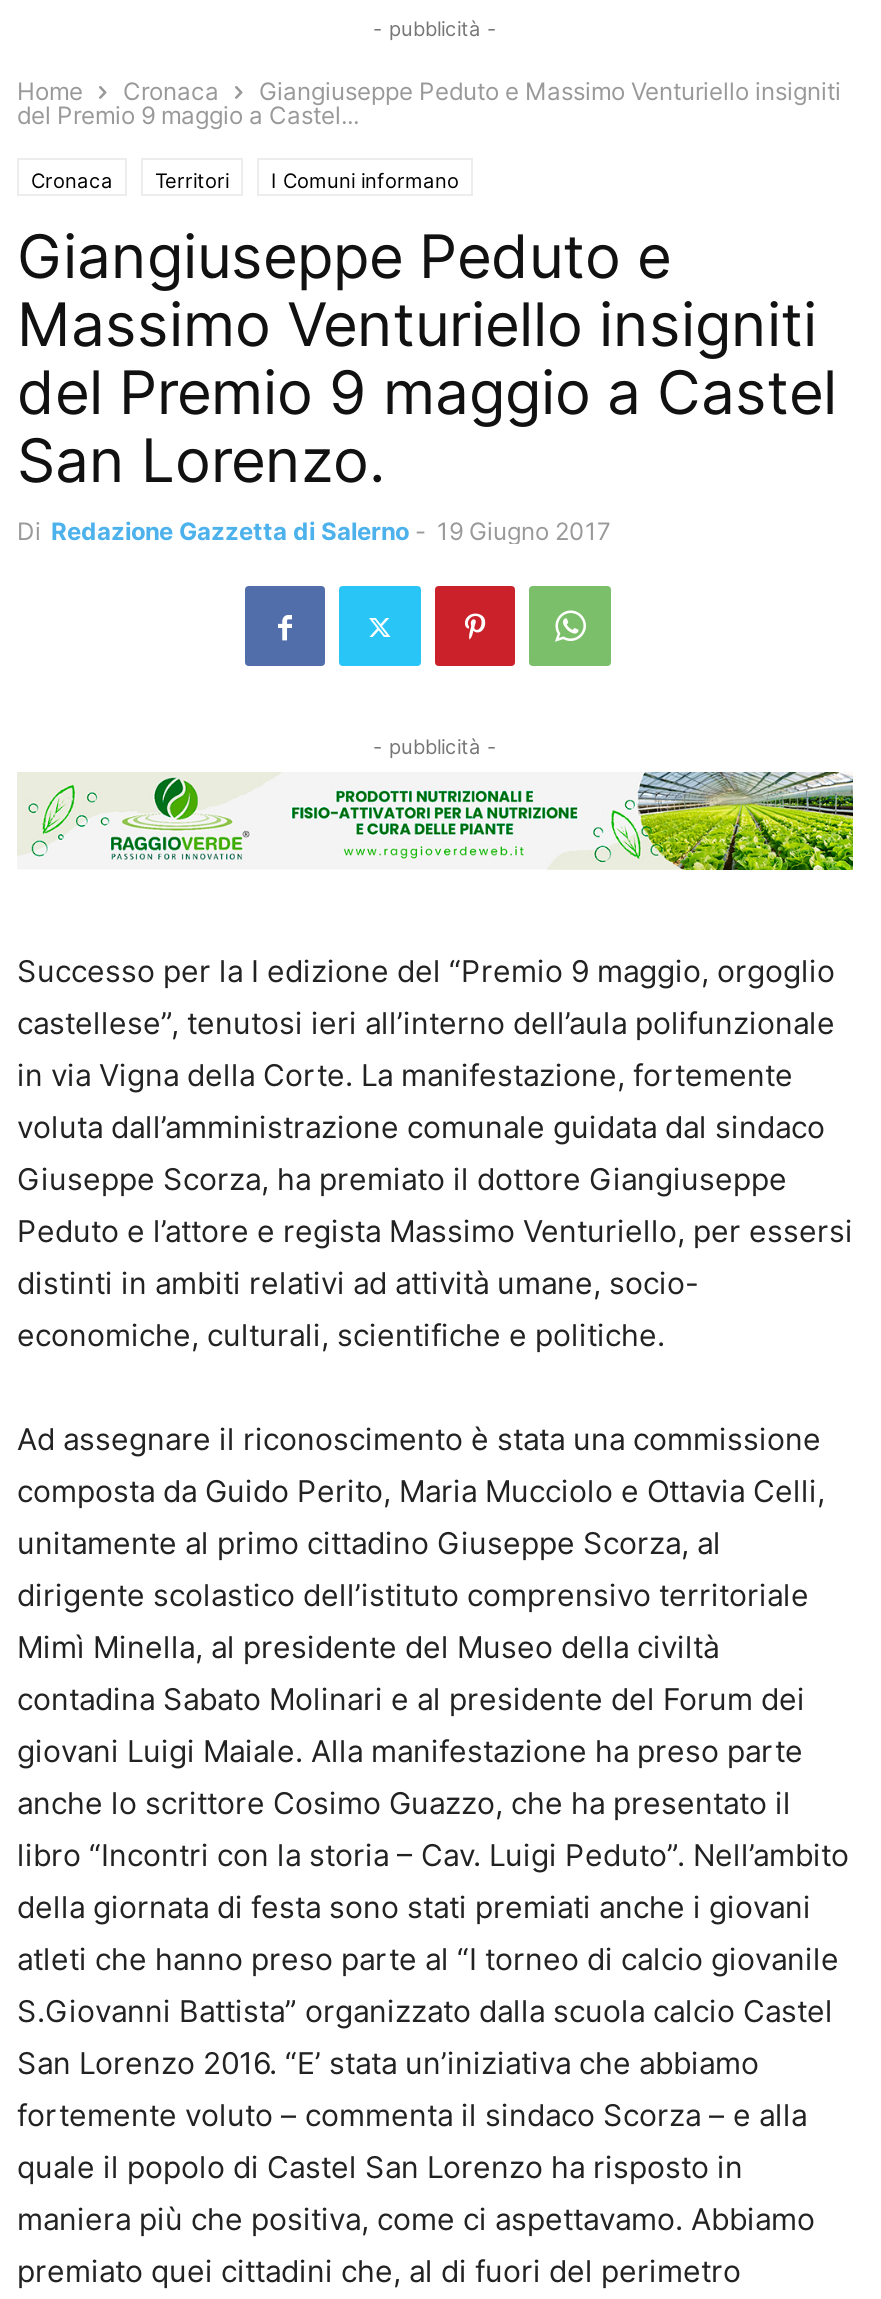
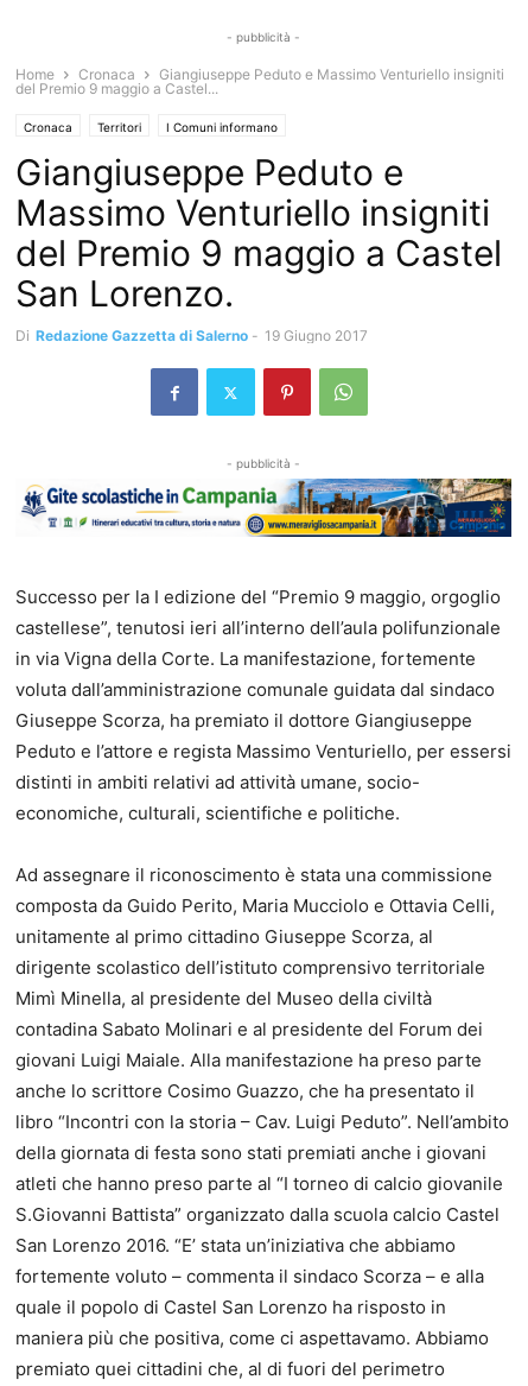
- [image]
+ [image]
